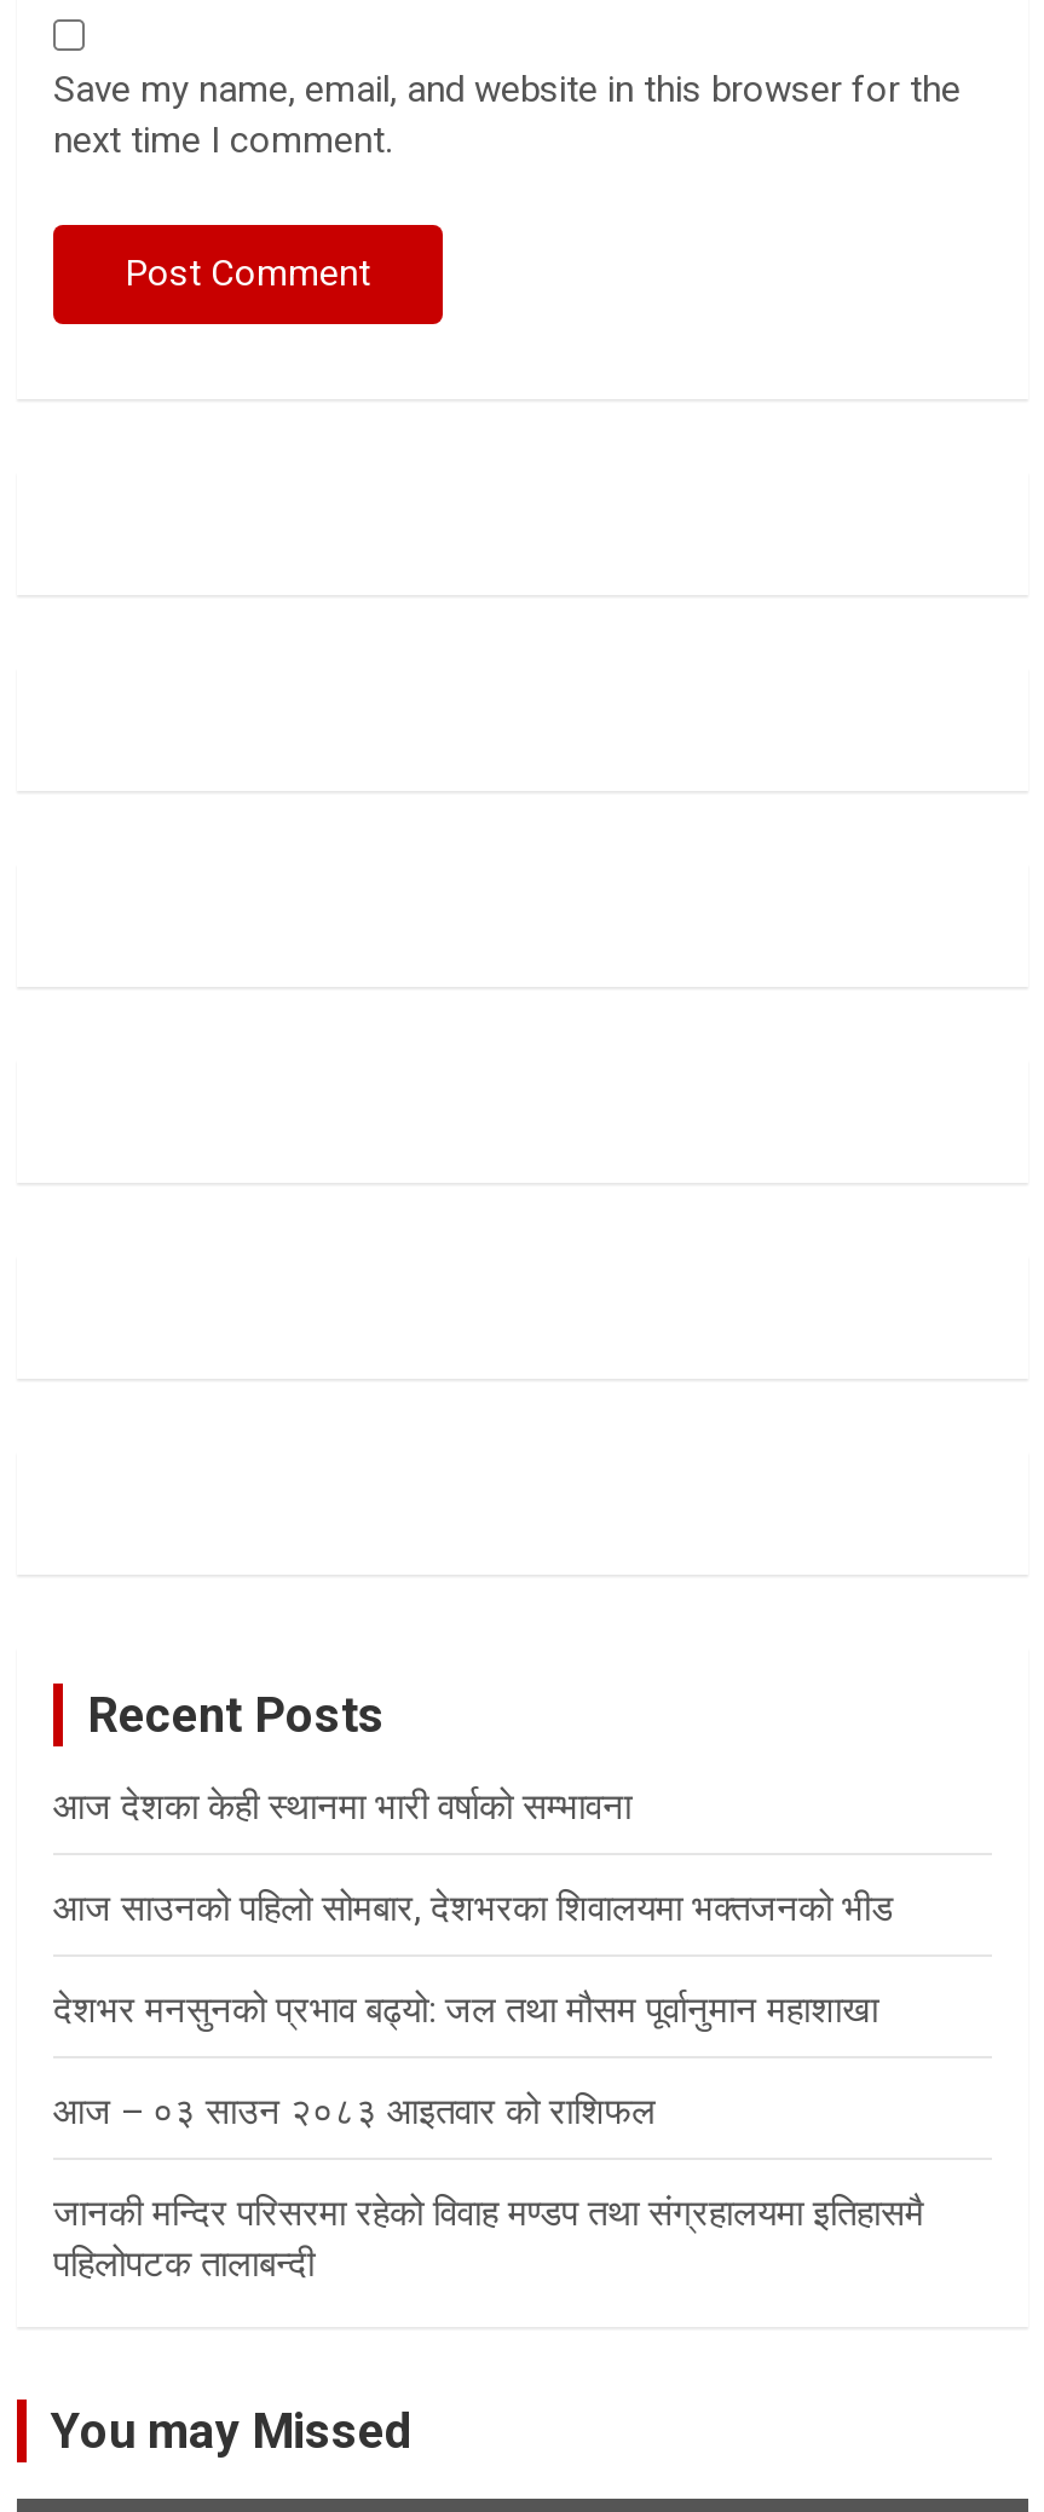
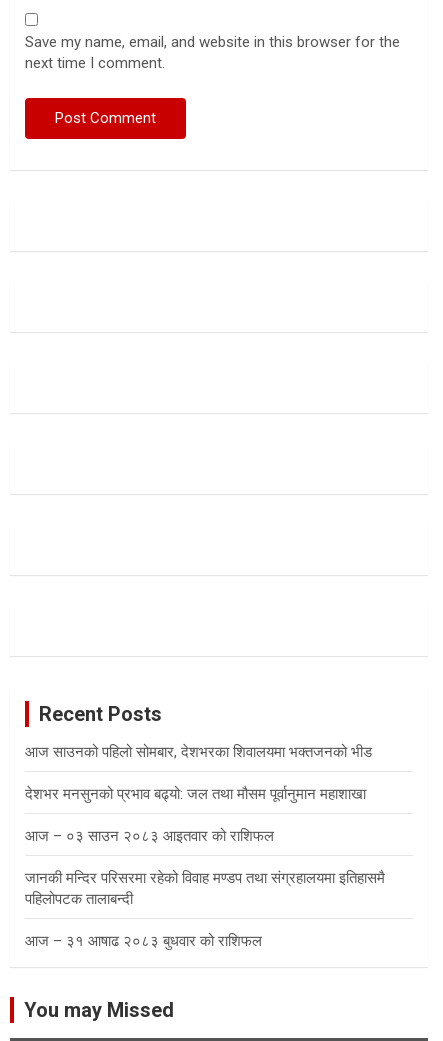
- आज देशका केही स्थानमा भारी वर्षाको सम्भावना

moved up: आज साउनको पहिलो सोमबार, देशभरका शिवालयमा भक्तजनको भीड | देशभर मनसुनको प्रभाव बढ्यो: जल तथा मौसम पूर्वानुमान महाशाखा | आज – ०३ साउन २०८३ आइतवार को राशिफल | जानकी मन्दिर परिसरमा रहेको विवाह मण्डप तथा संग्रहालयमा इतिहासमै | पहिलोपटक तालाबन्दी

+ आज – ३१ आषाढ २०८३ बुधवार को राशिफल
